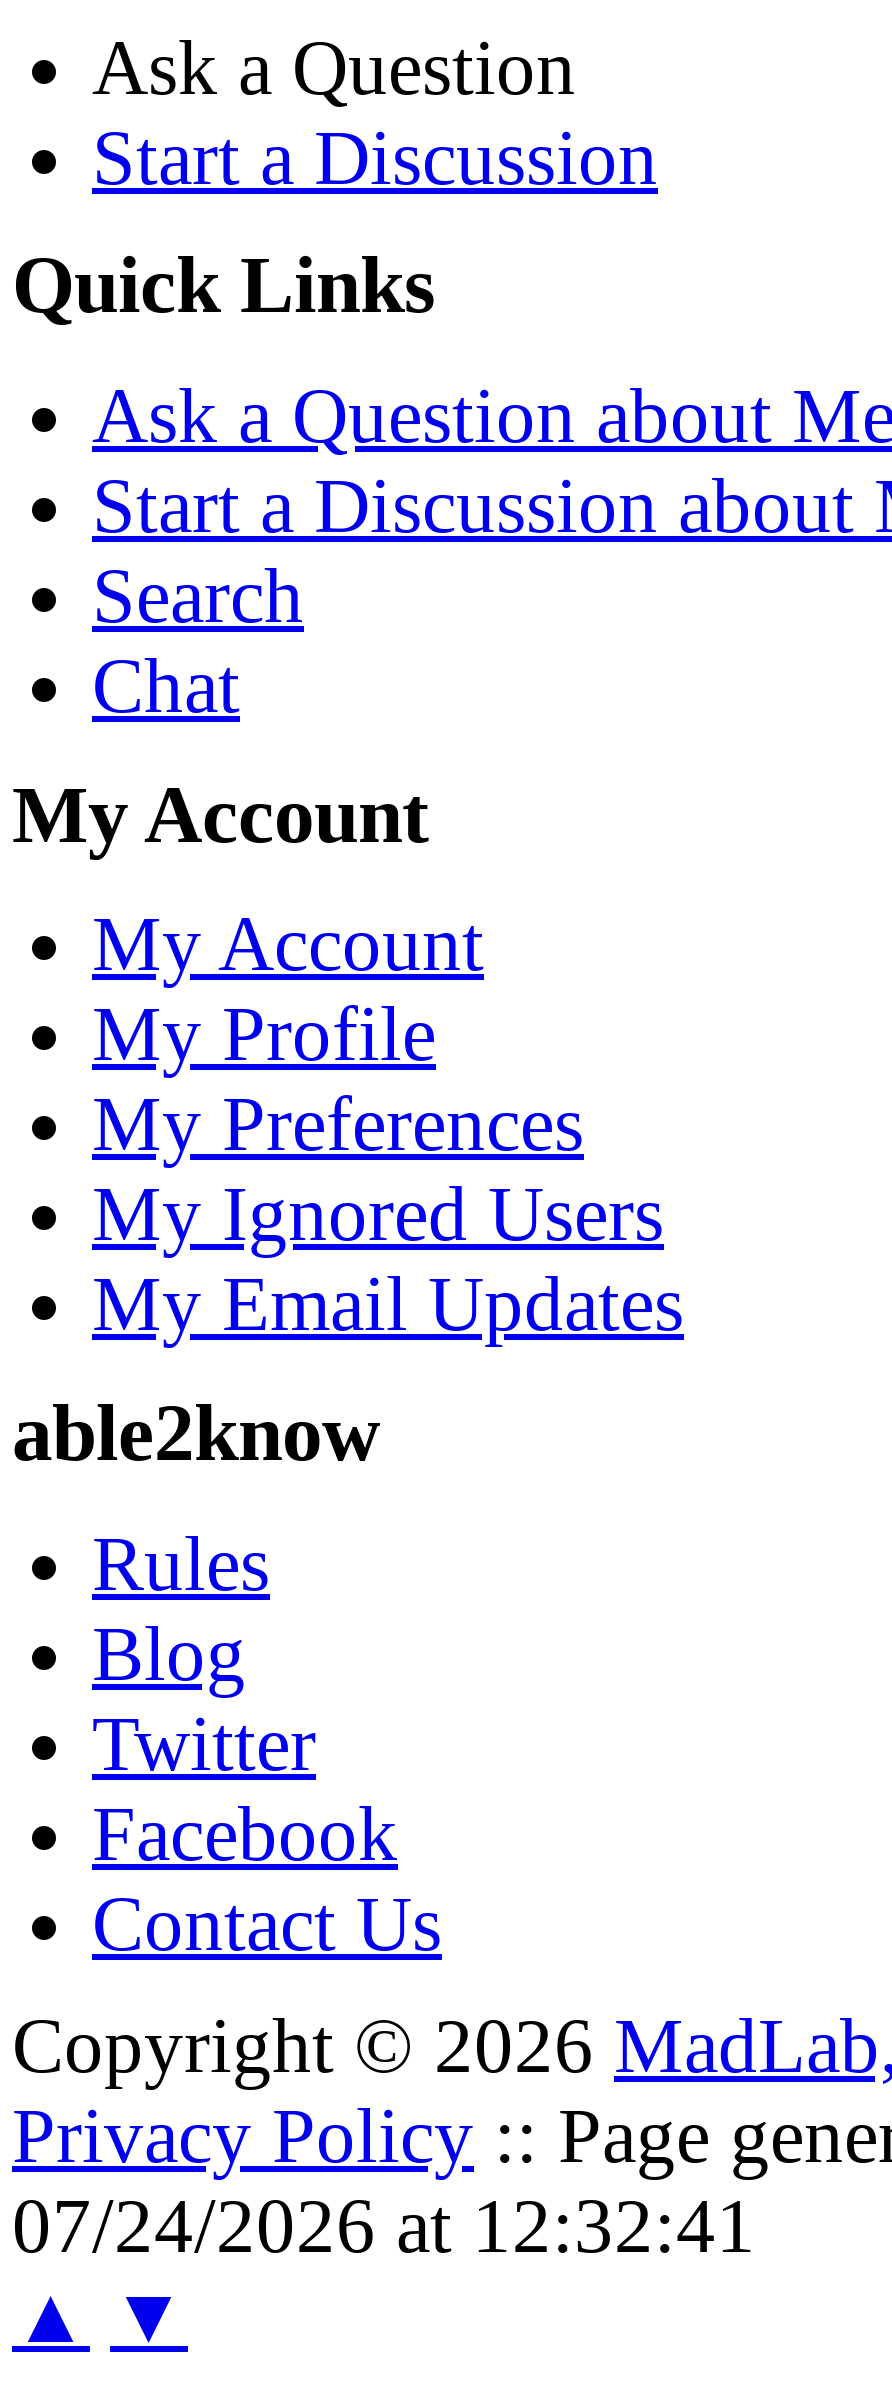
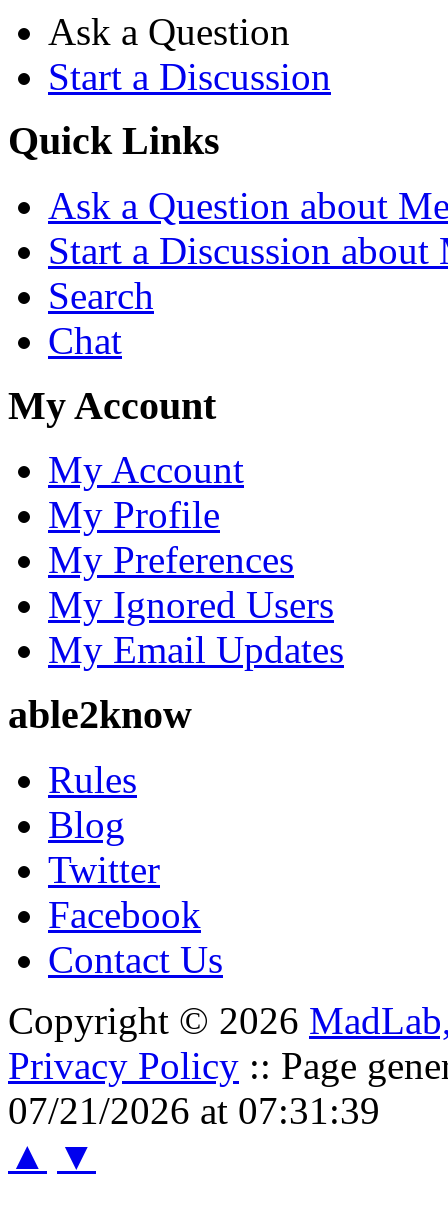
- 07/24/2026 at 12:32:41
+ 07/21/2026 at 07:31:39
